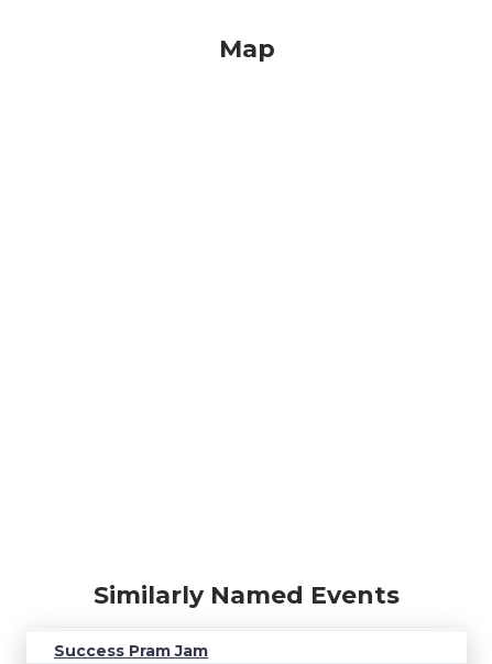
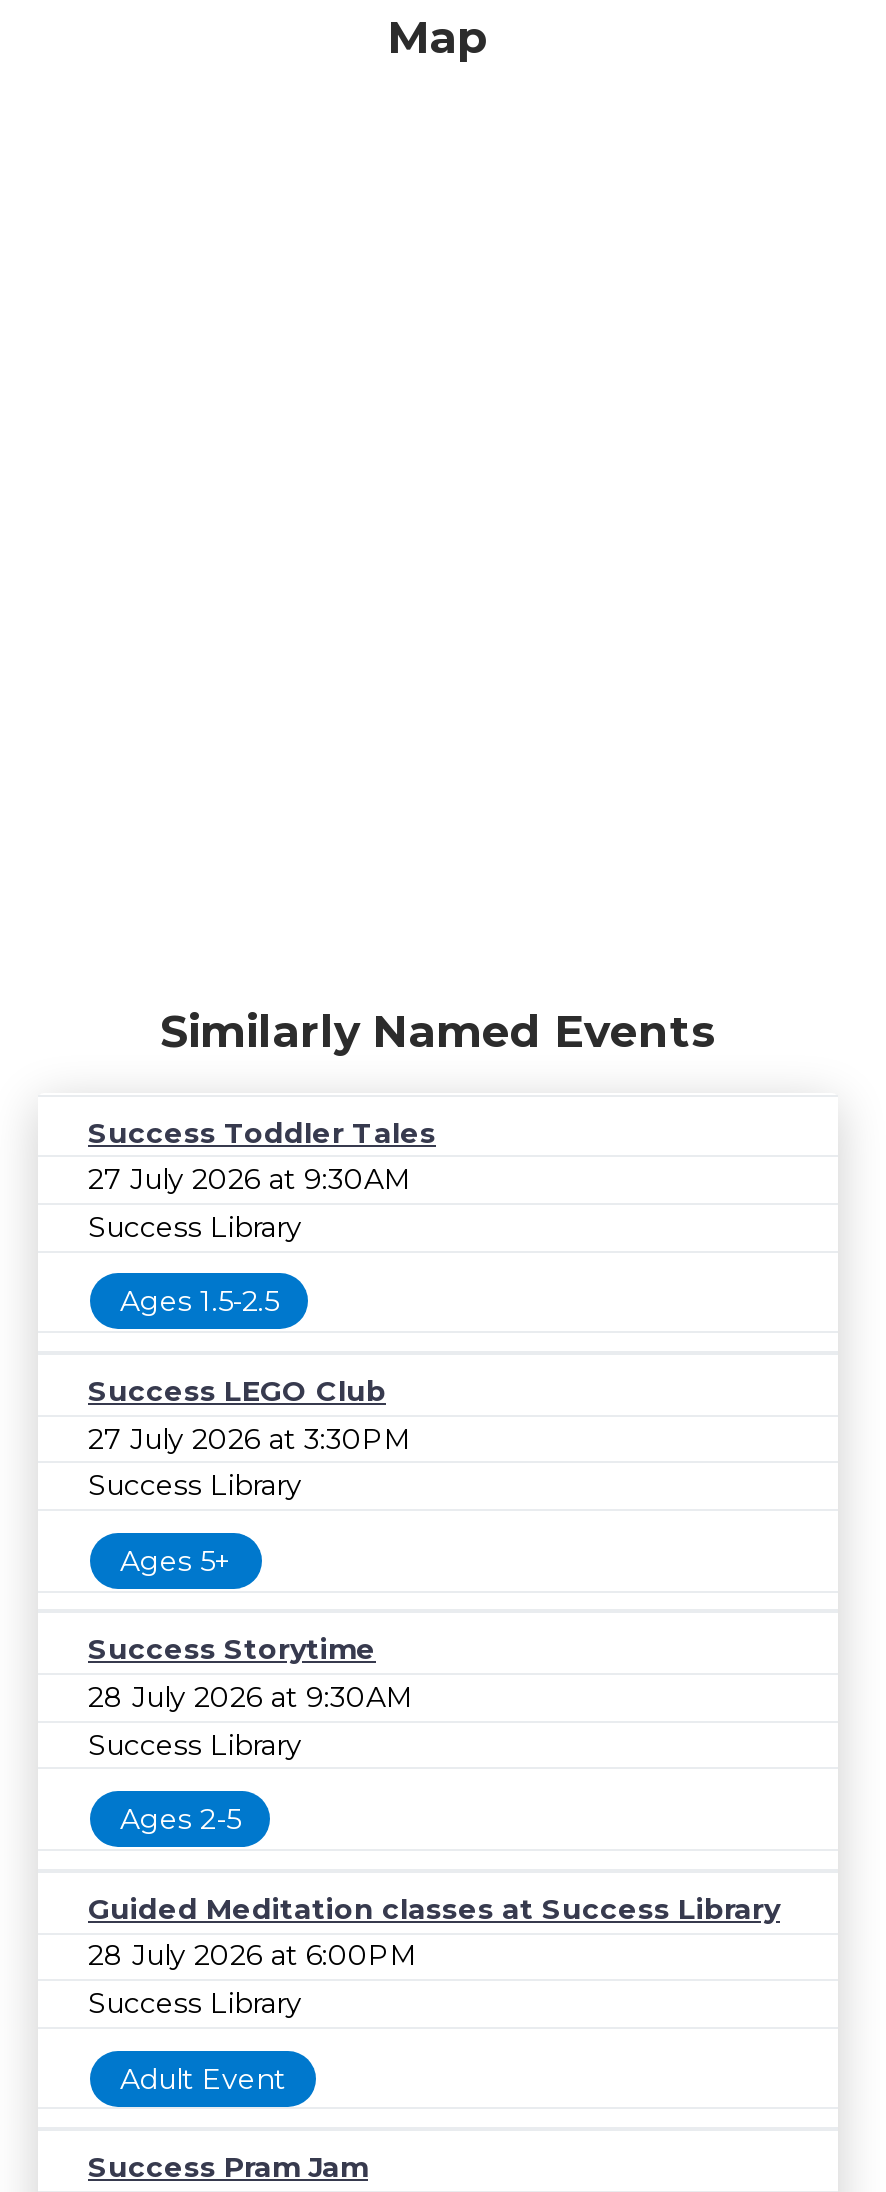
+ Success Toddler Tales
+ 27 July 2026 at 9:30AM
+ Success Library
+ Ages 1.5-2.5
+ Success LEGO Club
+ 27 July 2026 at 3:30PM
+ Success Library
+ Ages 5+
+ Success Storytime
+ 28 July 2026 at 9:30AM
+ Success Library
+ Ages 2-5
+ Guided Meditation classes at Success Library
+ 28 July 2026 at 6:00PM
+ Success Library
+ Adult Event
